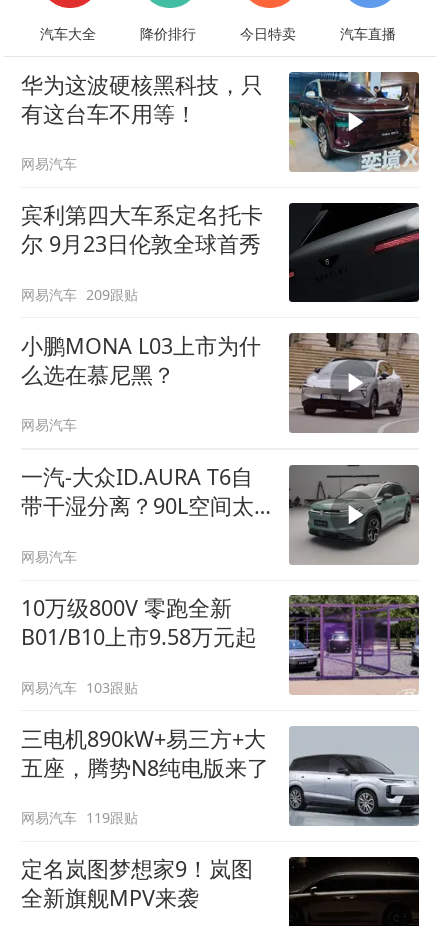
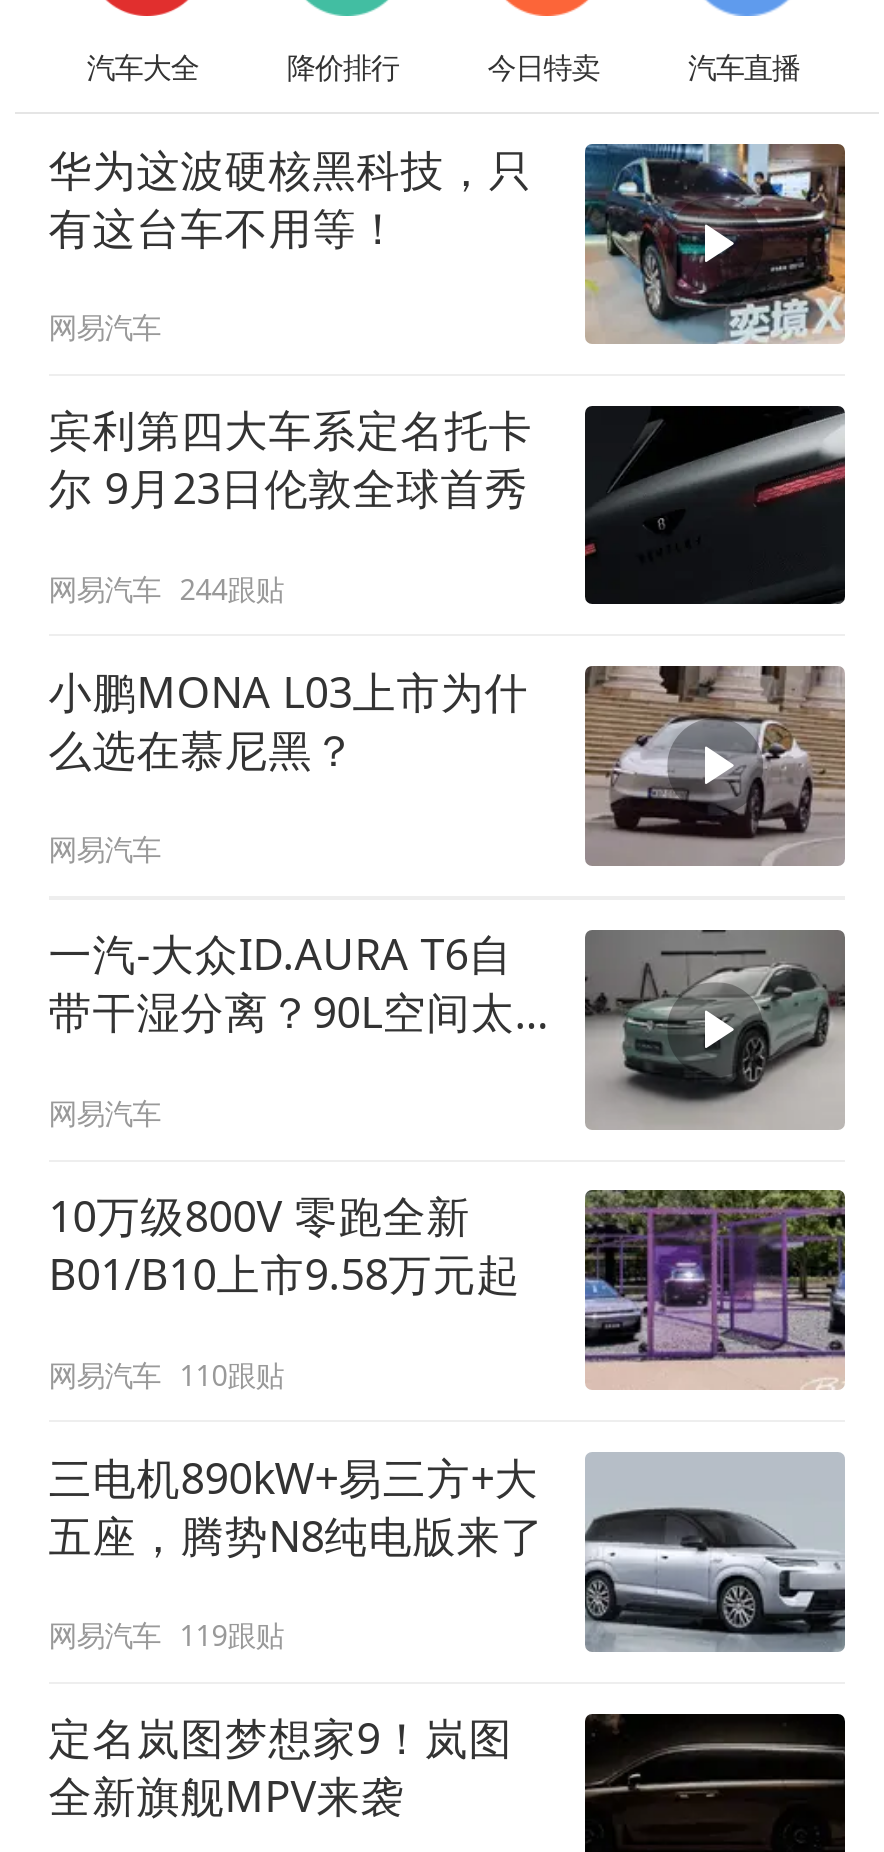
- 网易汽车 209跟贴
+ 网易汽车 244跟贴

- 网易汽车 103跟贴
+ 网易汽车 110跟贴
